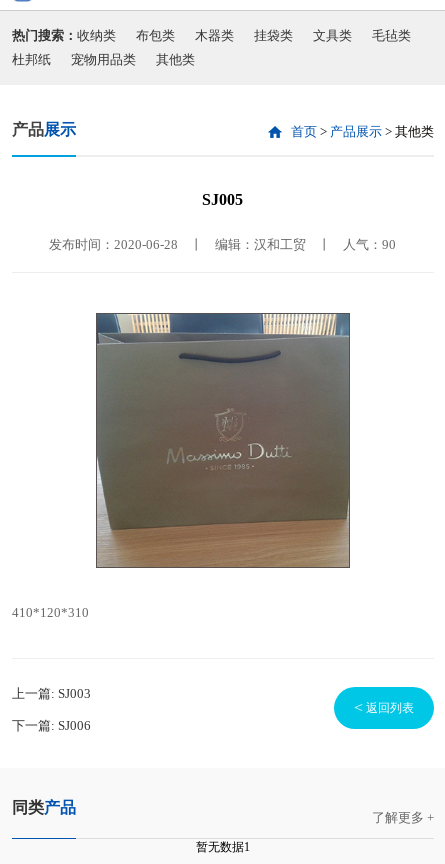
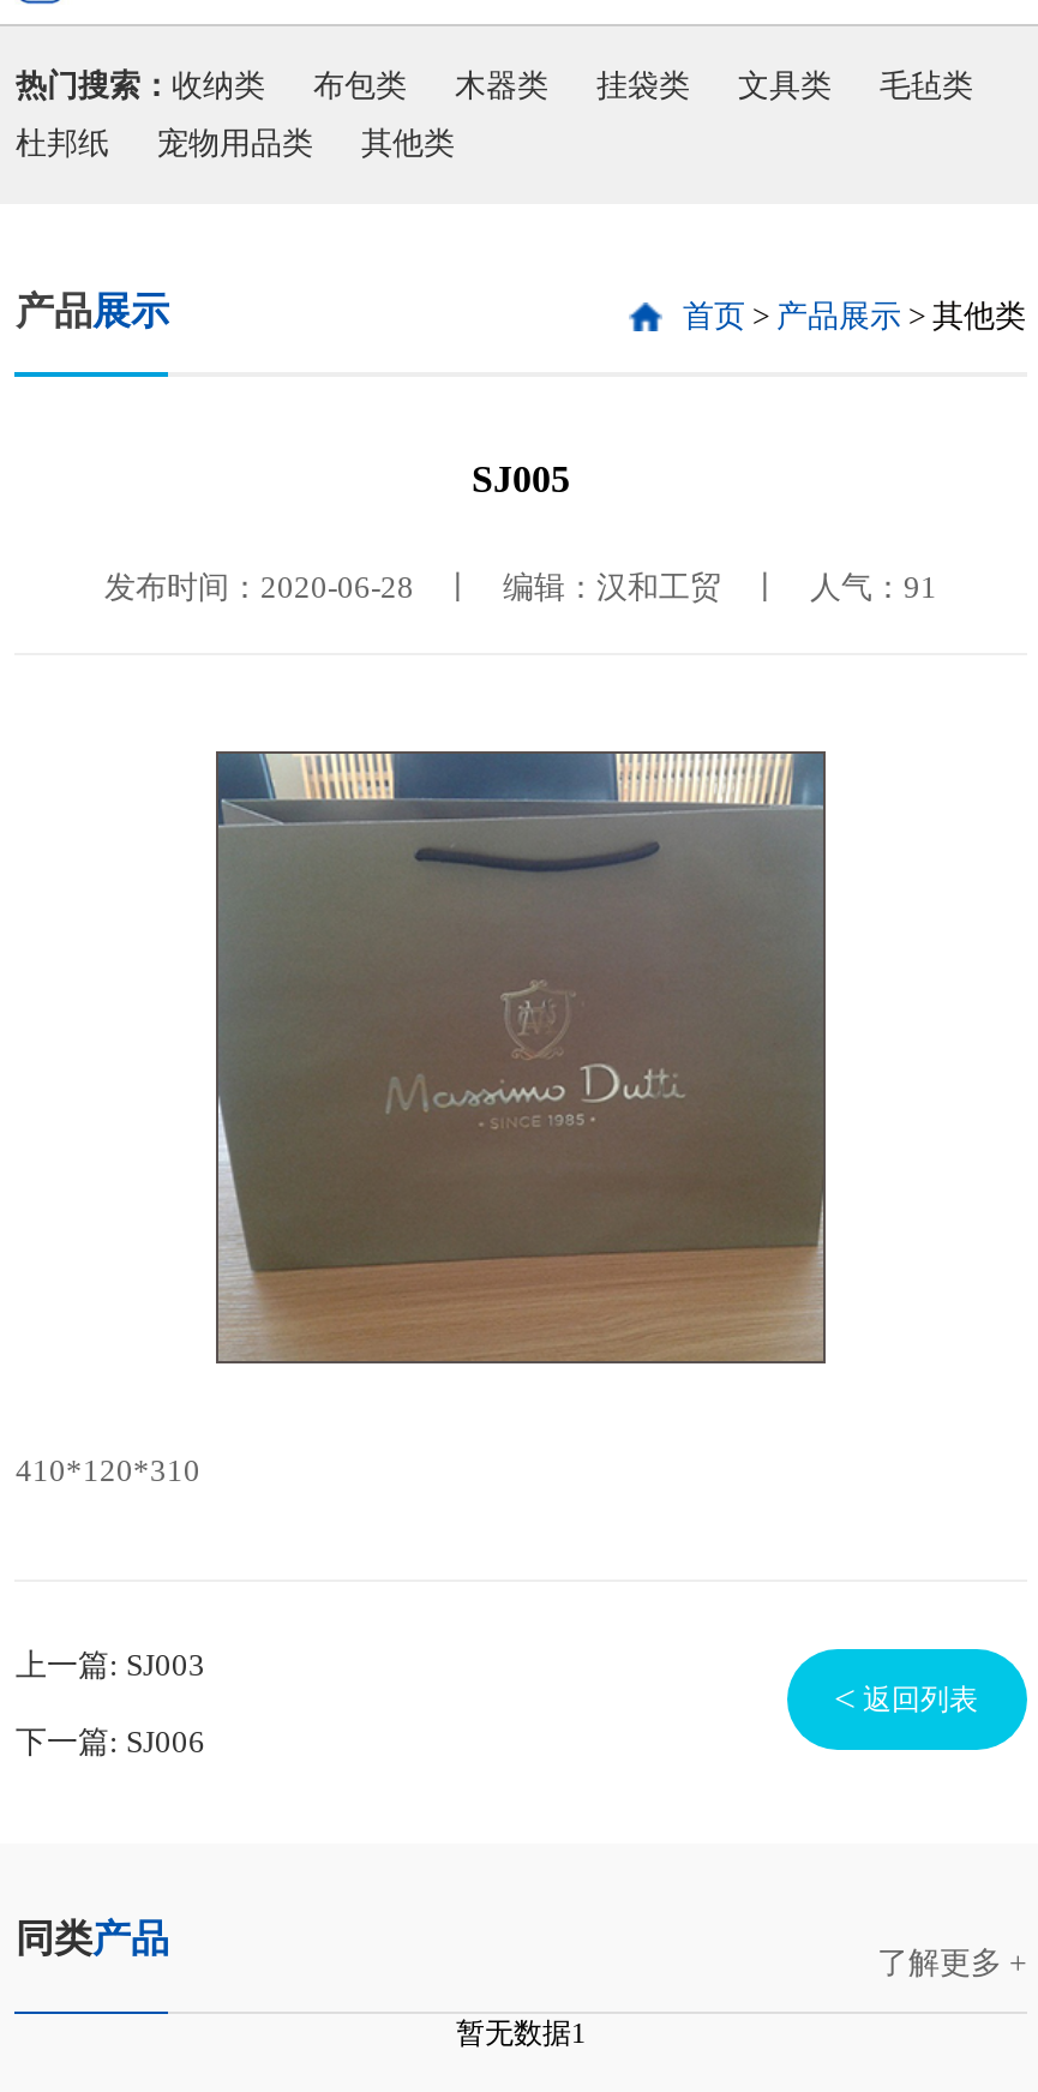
- 发布时间：2020-06-28 丨 编辑：汉和工贸 丨 人气：90
+ 发布时间：2020-06-28 丨 编辑：汉和工贸 丨 人气：91
